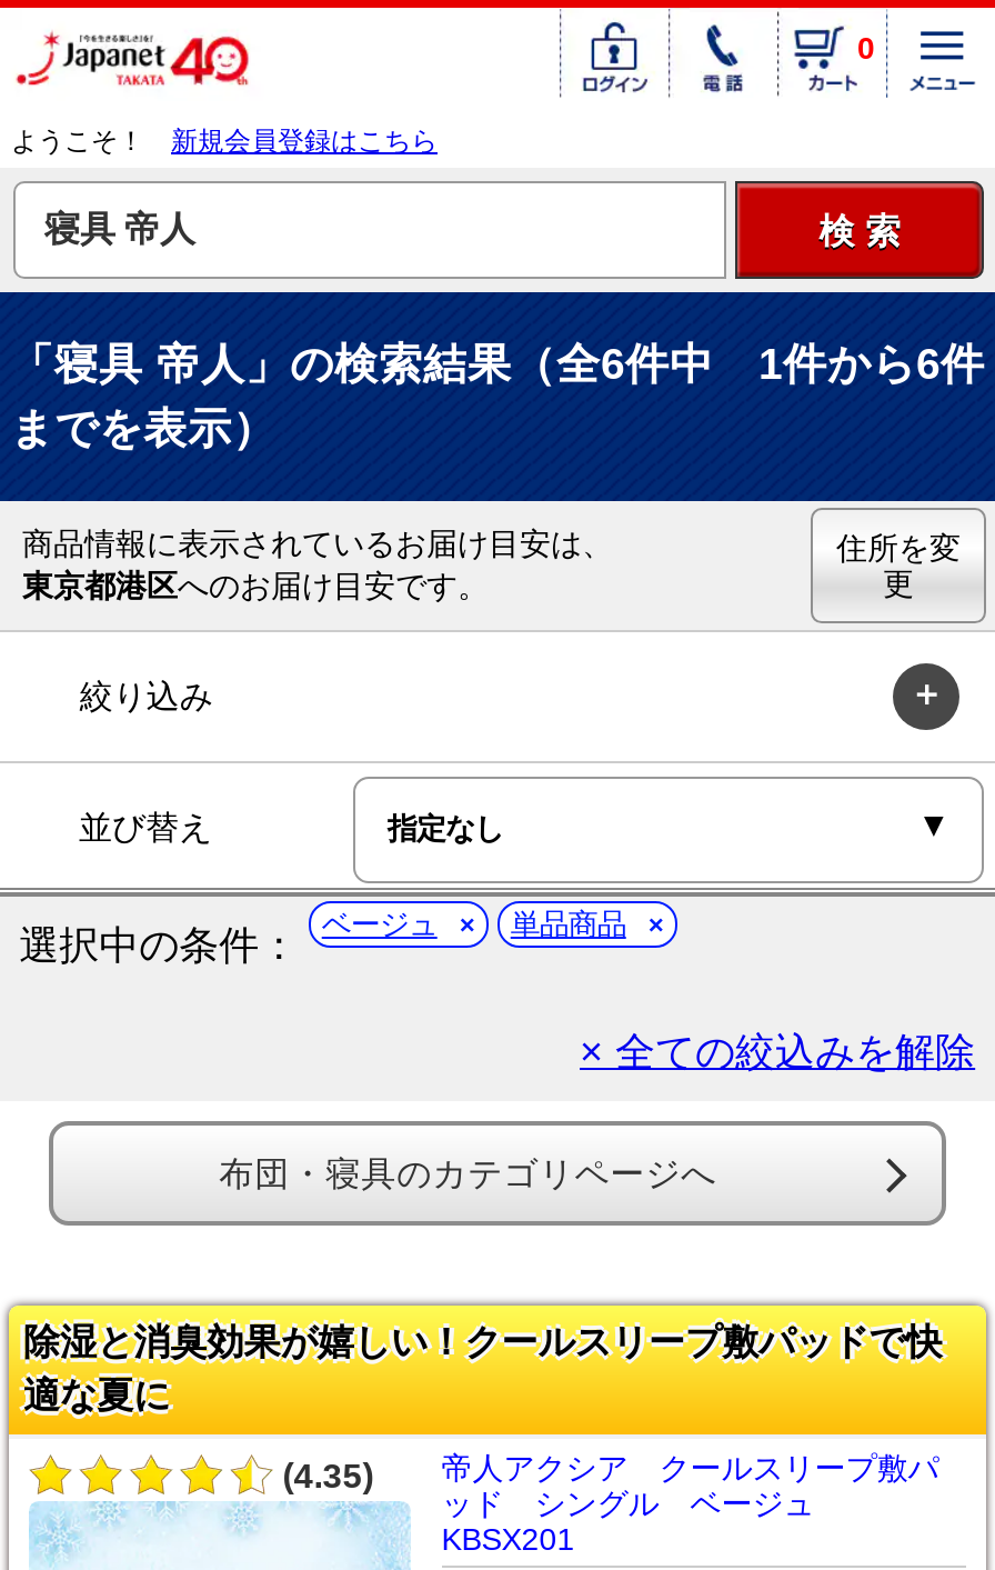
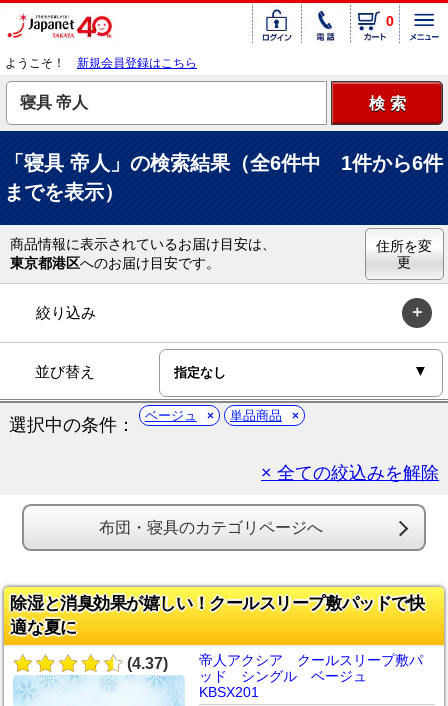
- (4.35) 帝人アクシア クールスリープ敷パ
+ (4.37) 帝人アクシア クールスリープ敷パ
